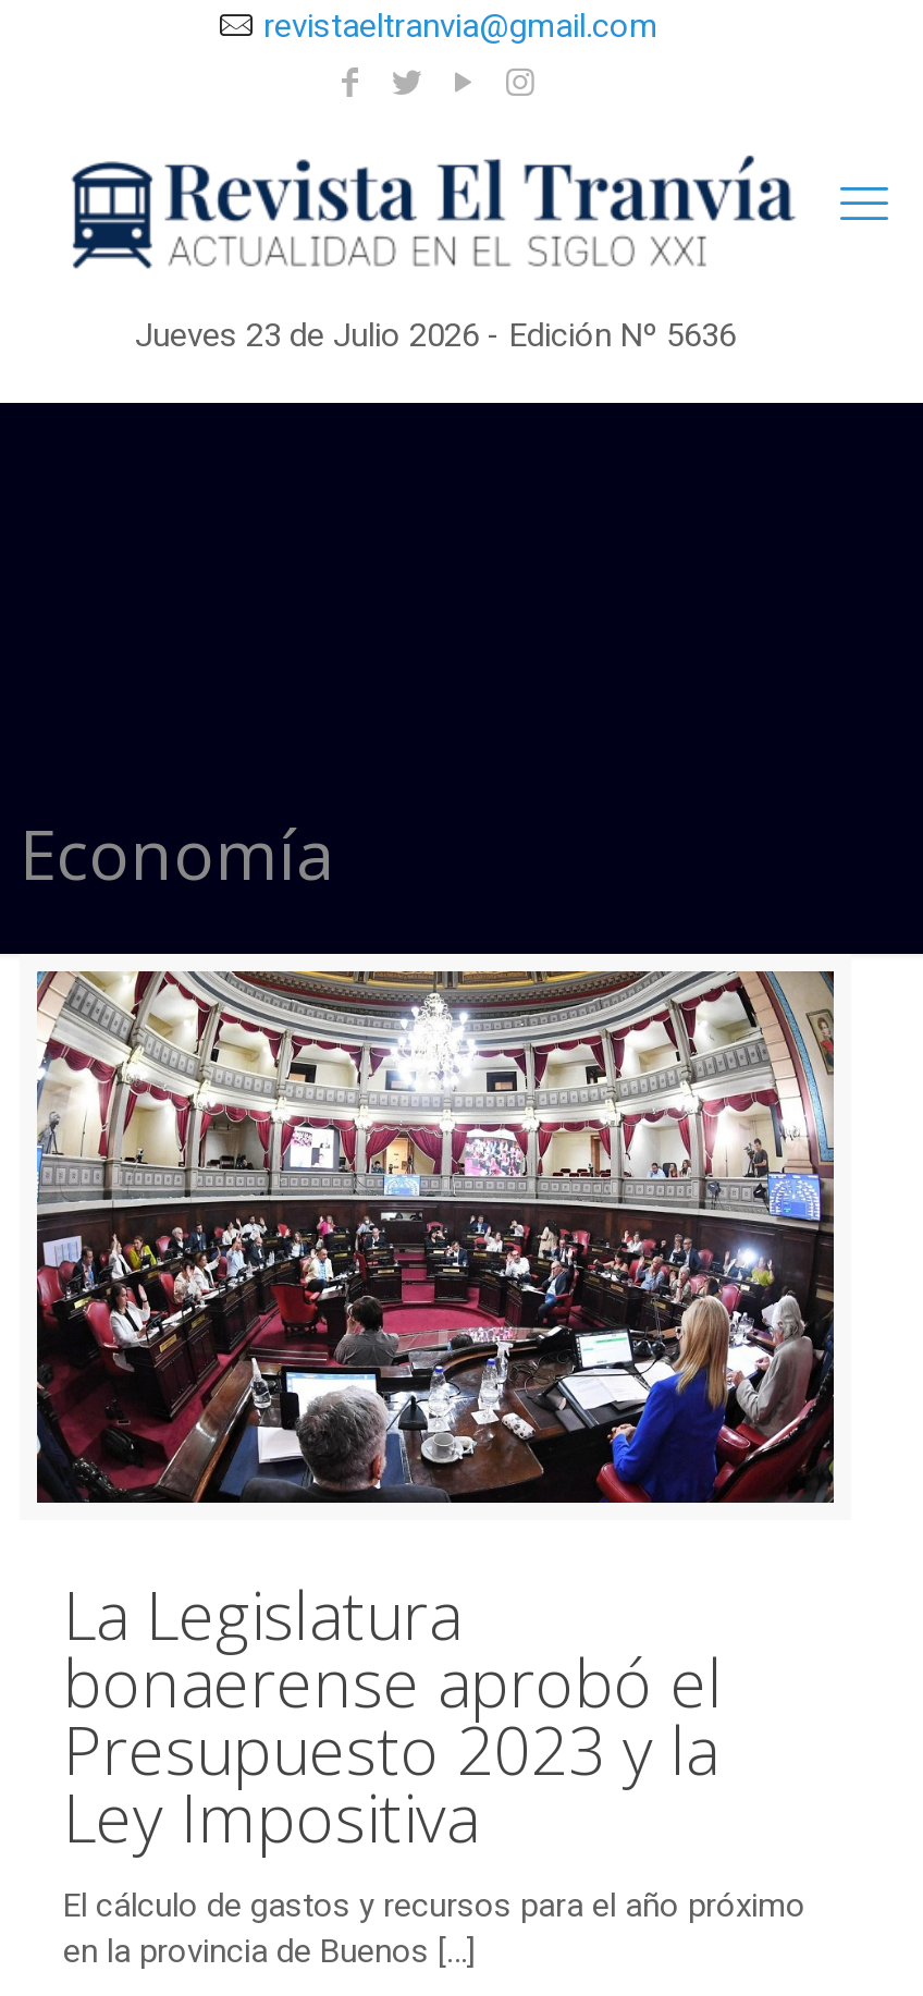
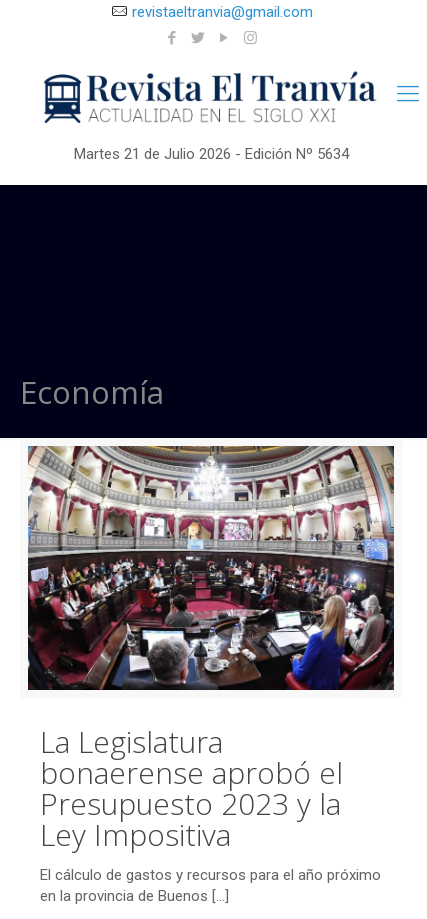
- Jueves 23 de Julio 2026 - Edición Nº 5636
+ Martes 21 de Julio 2026 - Edición Nº 5634
